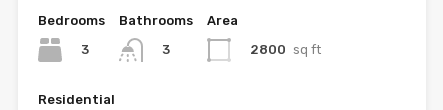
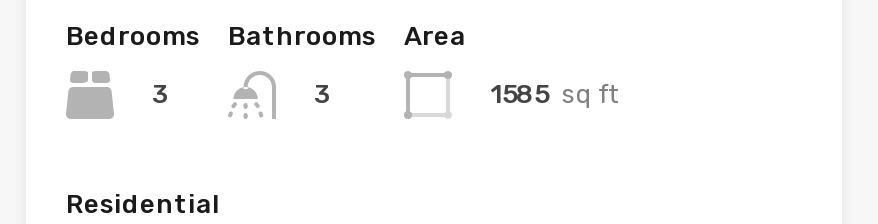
- 2800 sq ft
+ 1585 sq ft
